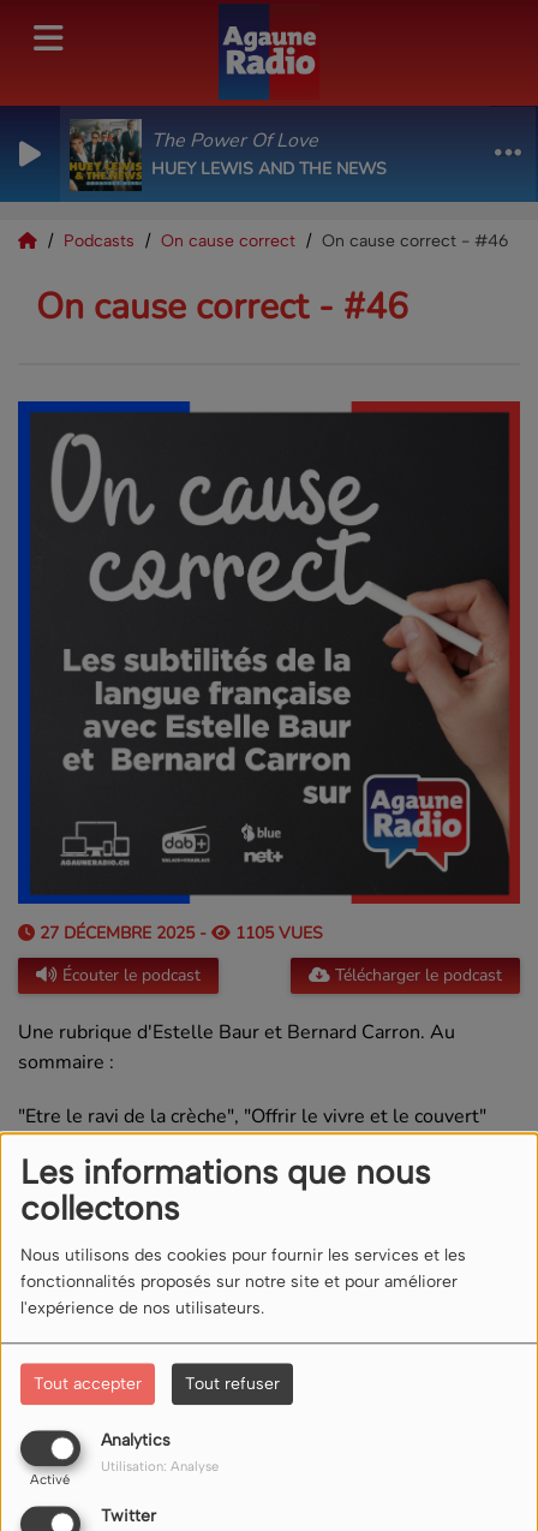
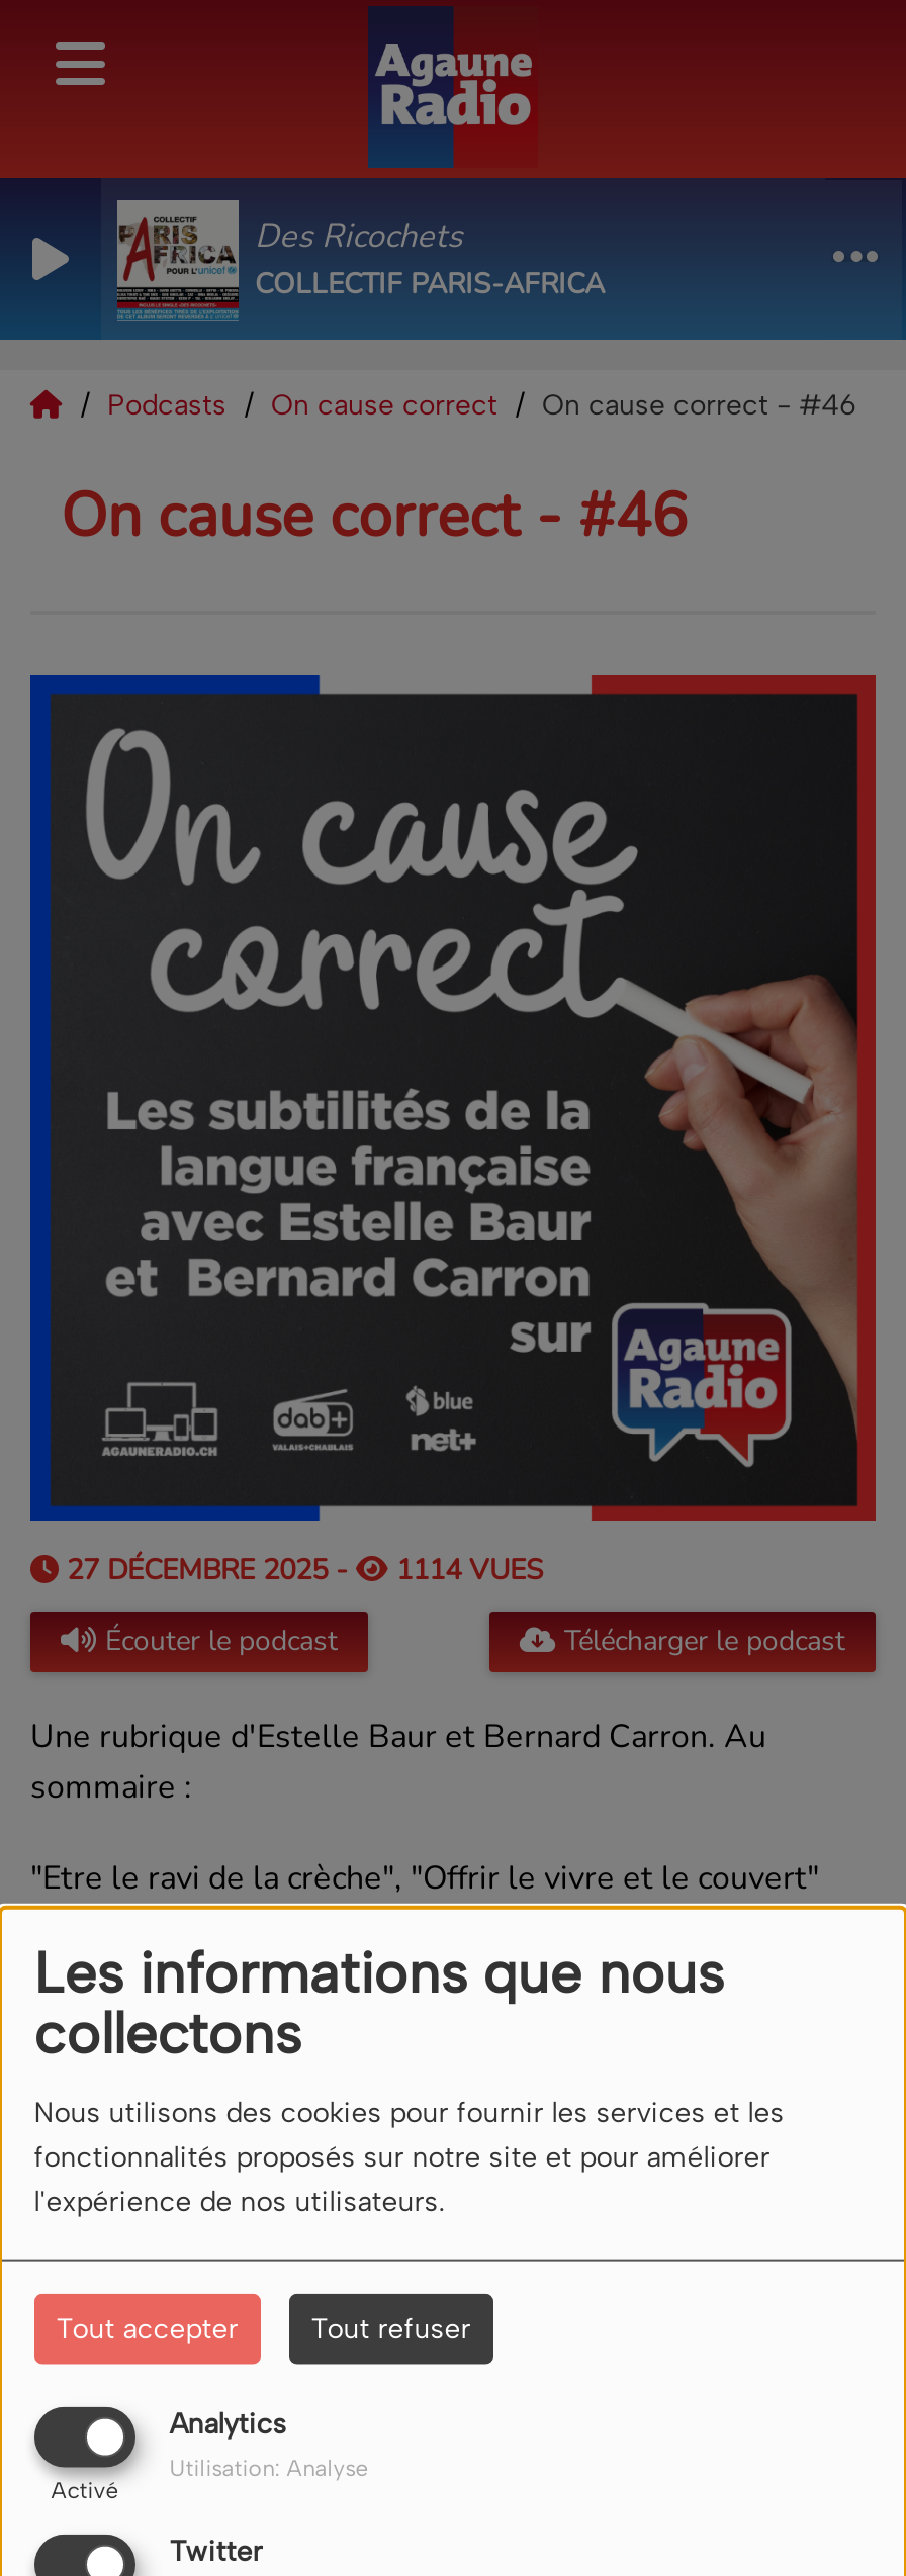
- [image]
- The Power Of Love
- HUEY LEWIS AND THE NEWS
+ [image]
+ Des Ricochets
+ COLLECTIF PARIS-AFRICA

- 27 DÉCEMBRE 2025 - 1105 VUES
+ 27 DÉCEMBRE 2025 - 1114 VUES
